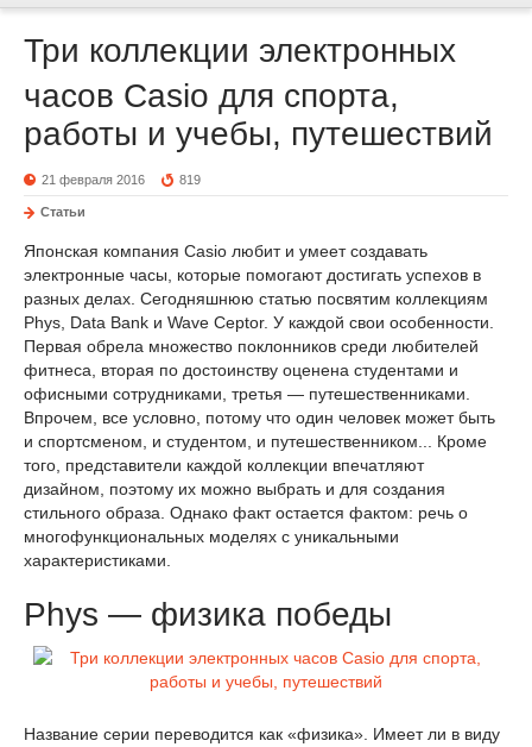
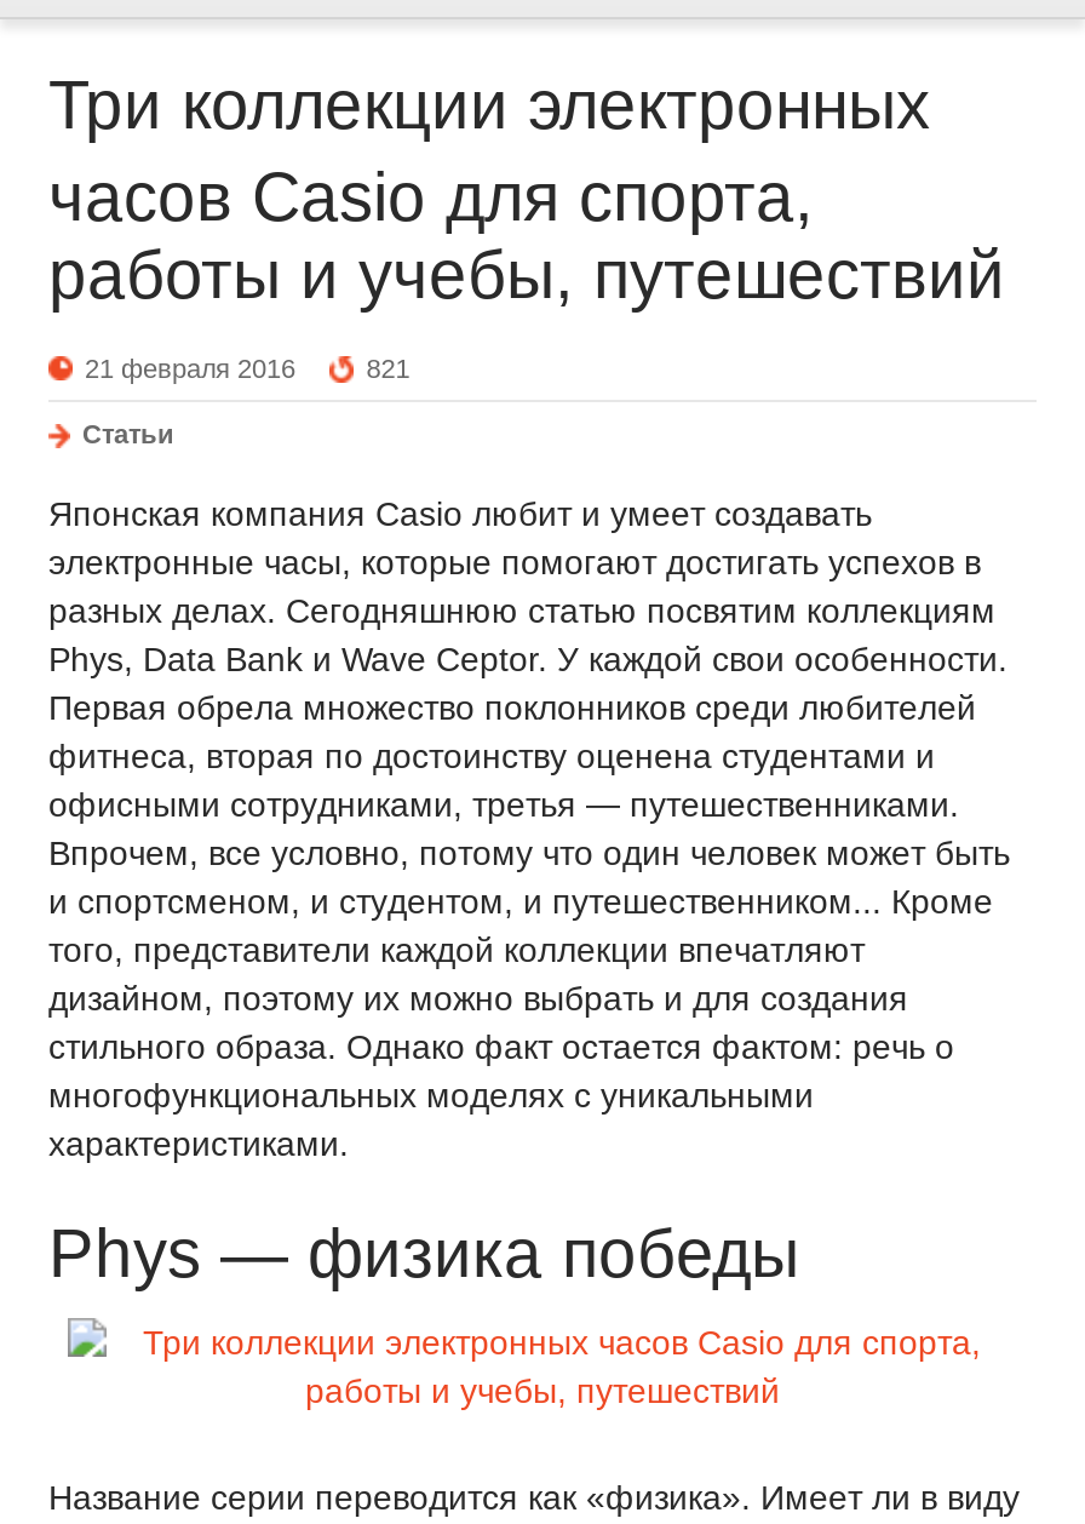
- 819
+ 821
